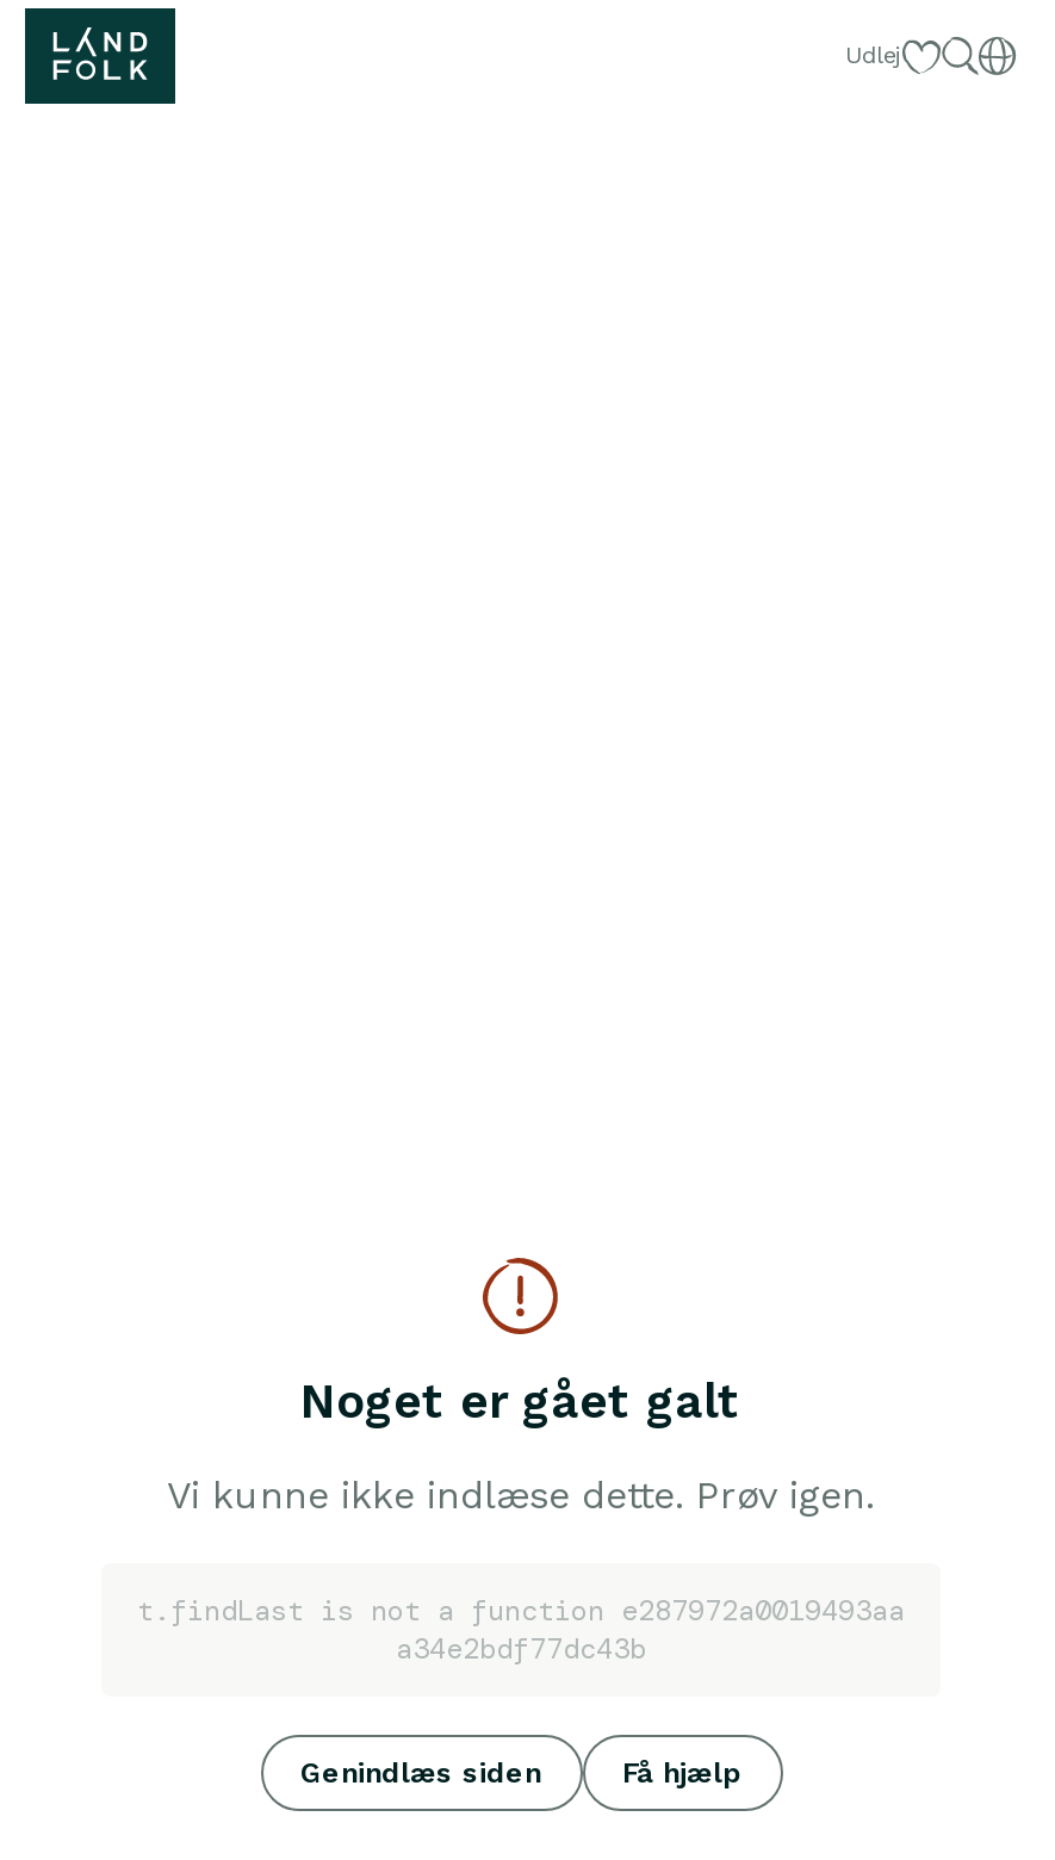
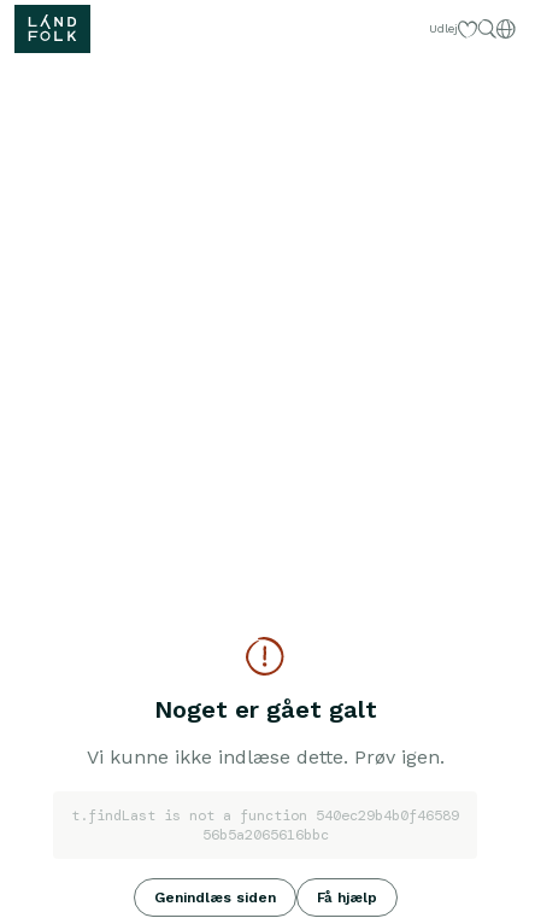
- t.findLast is not a function e287972a0019493aa
- a34e2bdf77dc43b
+ t.findLast is not a function 540ec29b4b0f46589
+ 56b5a2065616bbc
